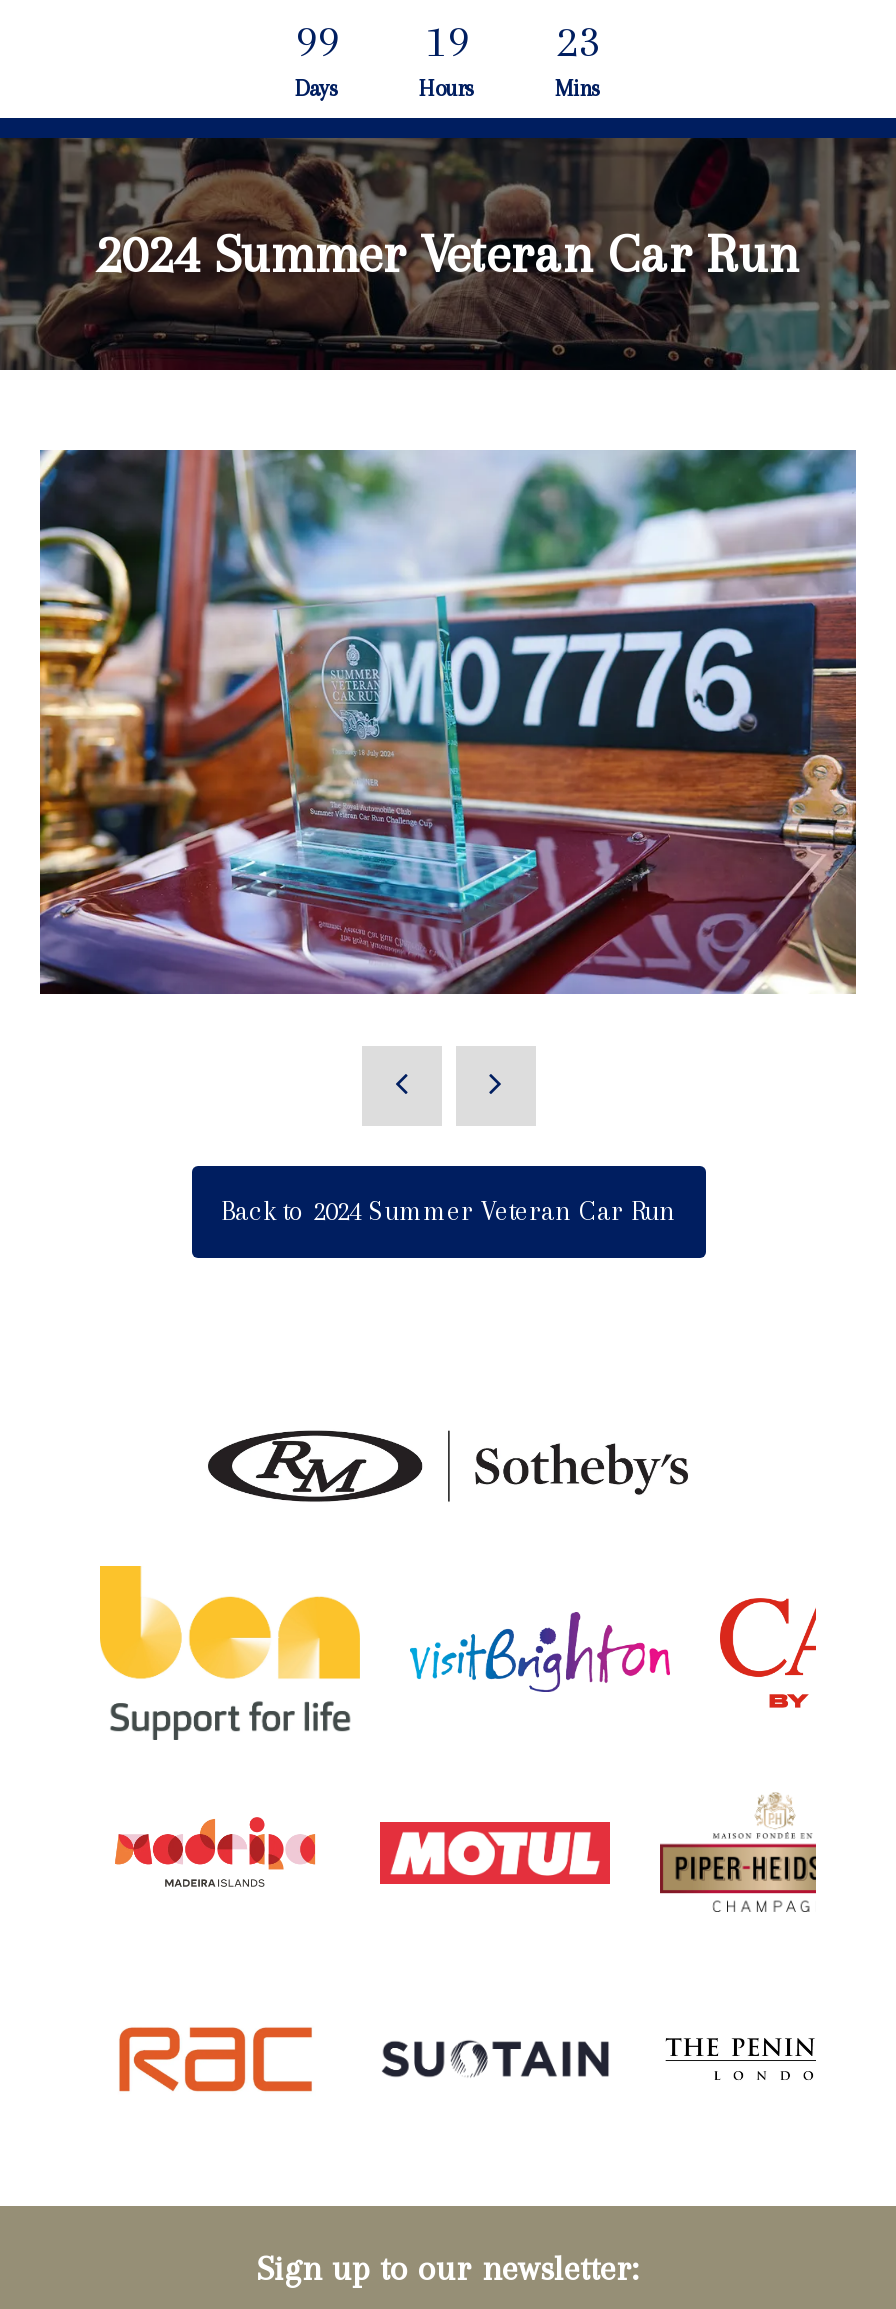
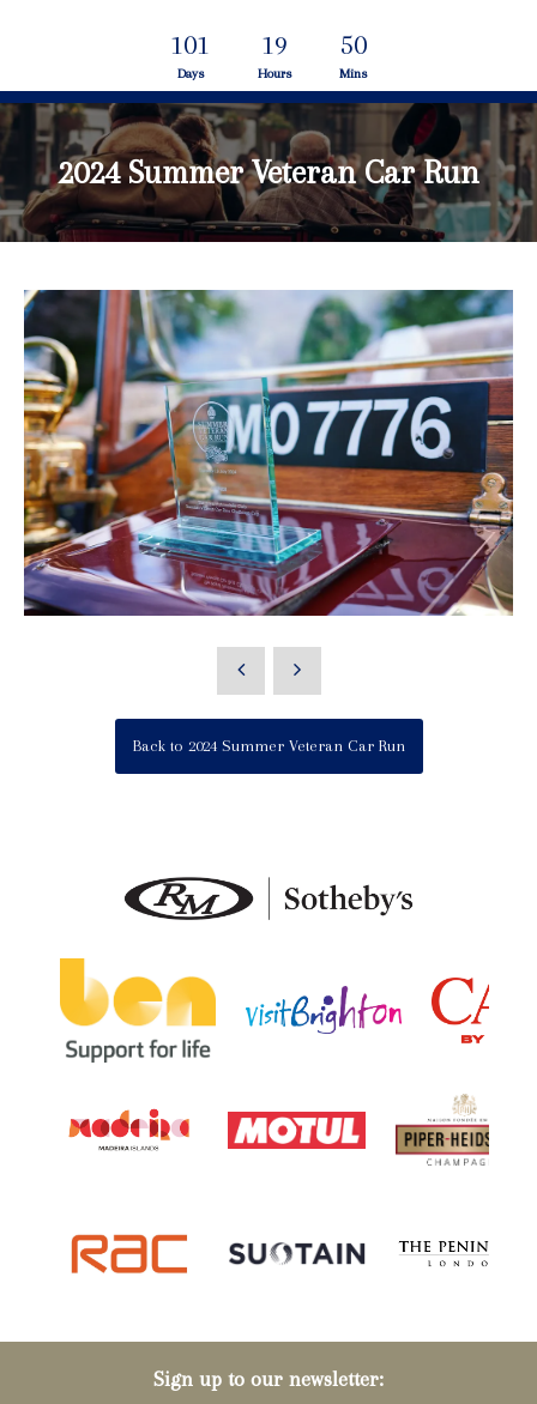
- 99
+ 101

- 23
+ 50
